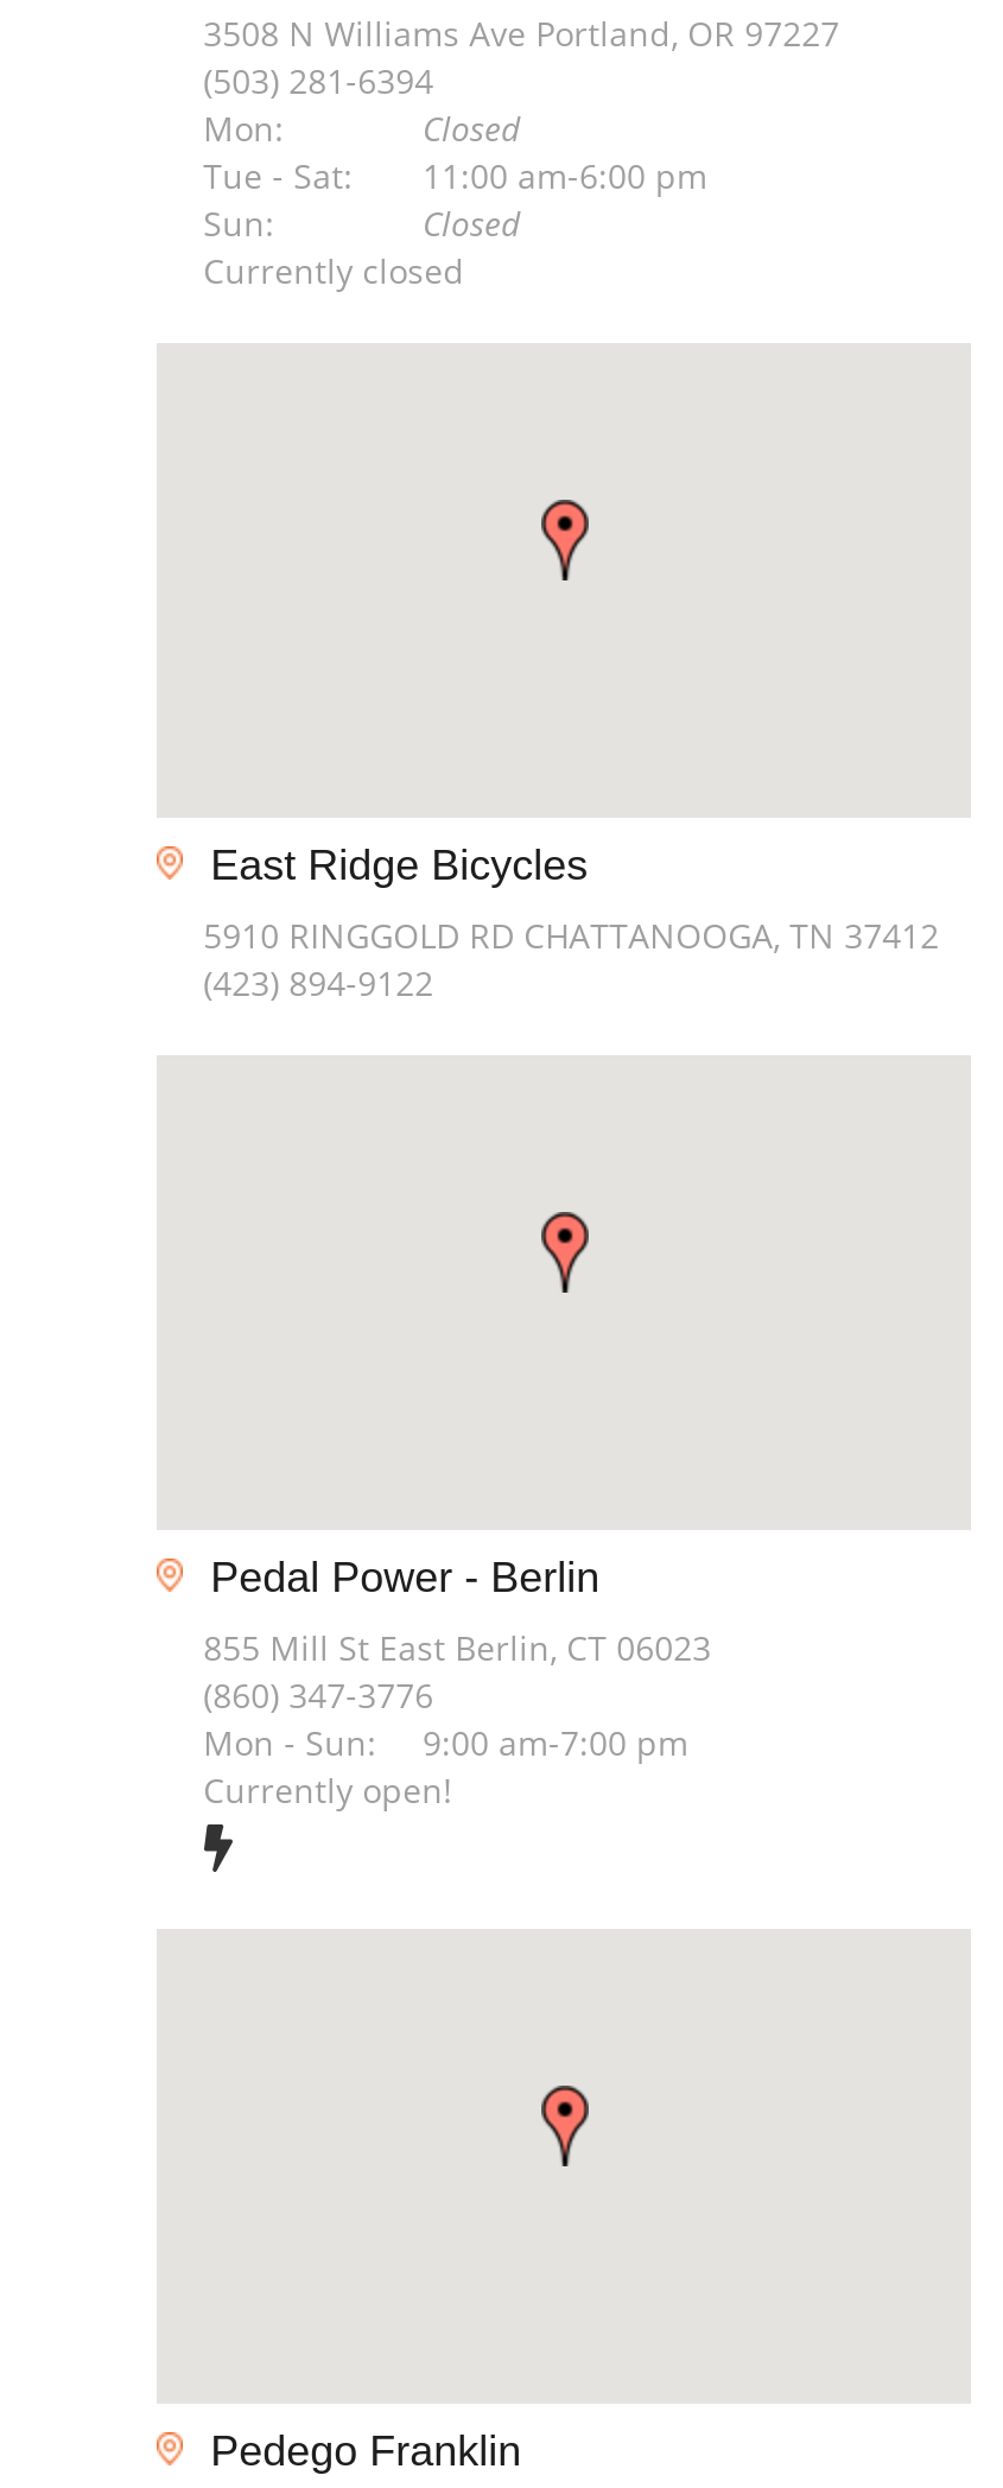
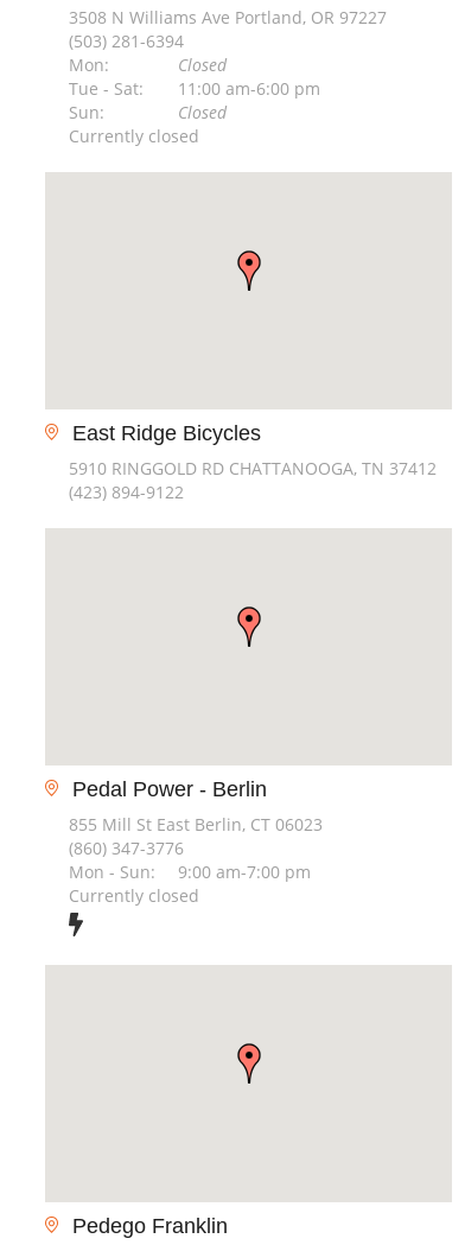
- Currently open!
+ Currently closed
